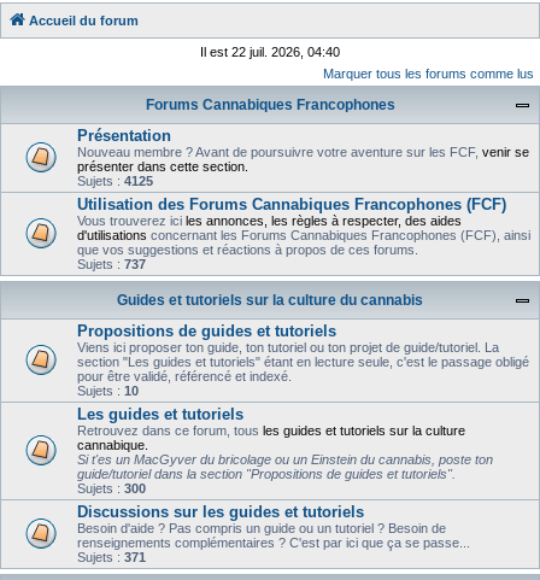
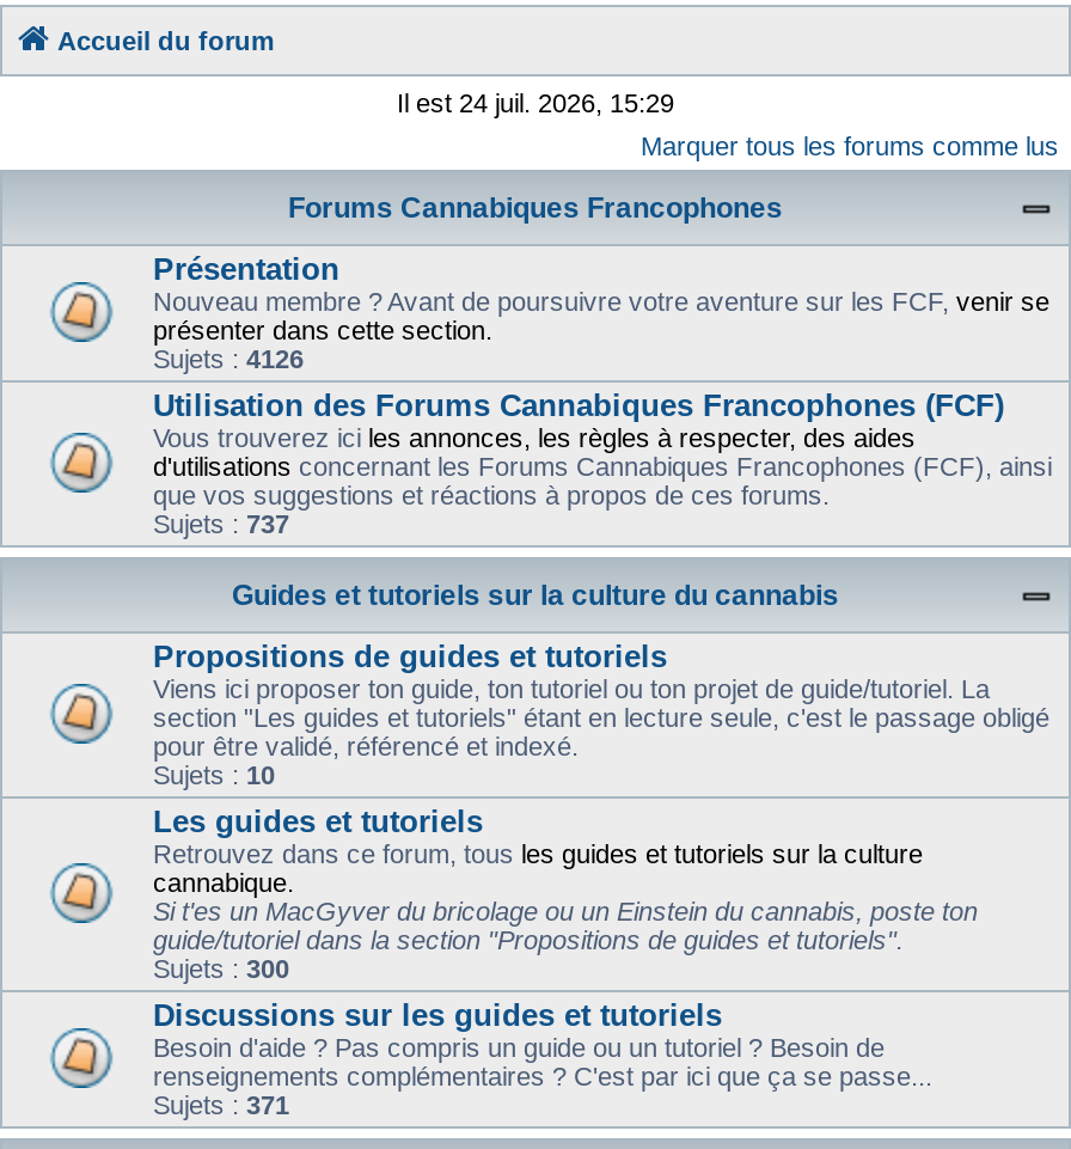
- Il est 22 juil. 2026, 04:40
+ Il est 24 juil. 2026, 15:29

- Sujets : 4125
+ Sujets : 4126
